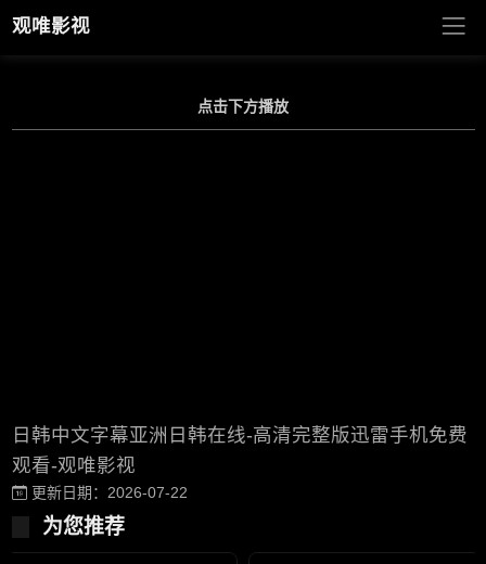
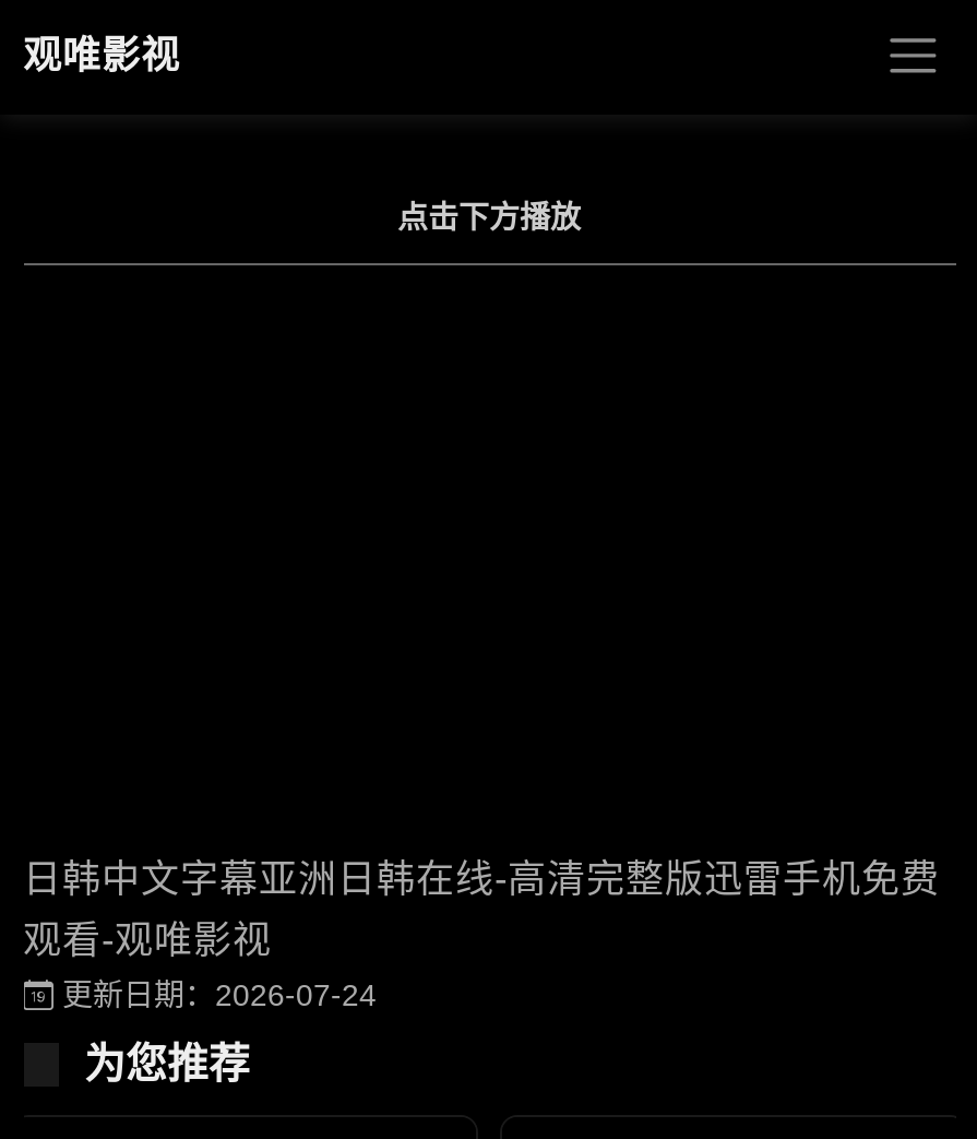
- 更新日期：2026-07-22
+ 更新日期：2026-07-24
